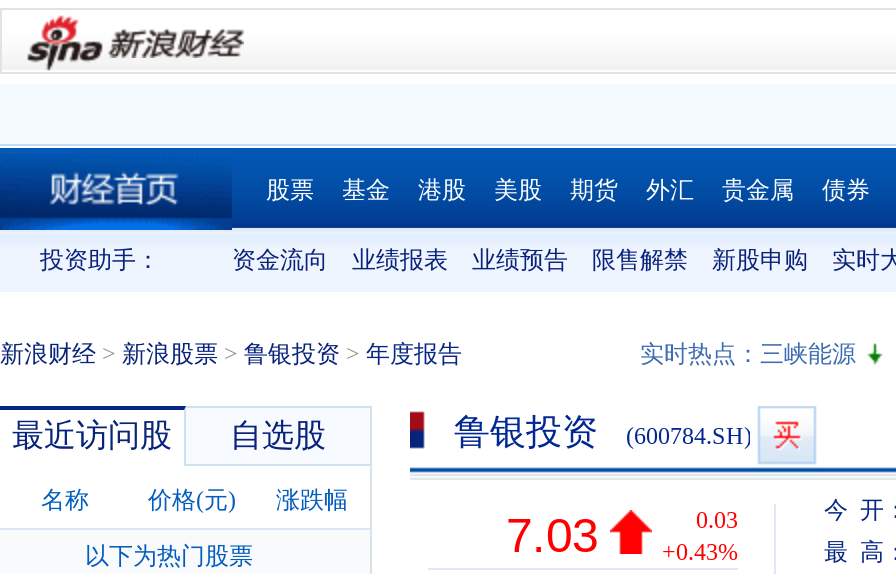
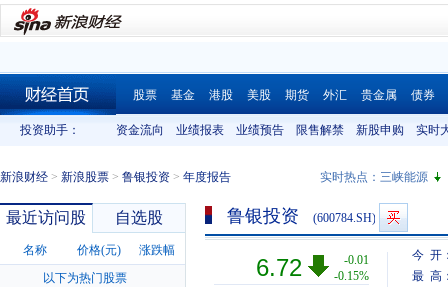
- 7.03
+ 6.72

- 0.03
+ -0.01

- +0.43%
+ -0.15%
